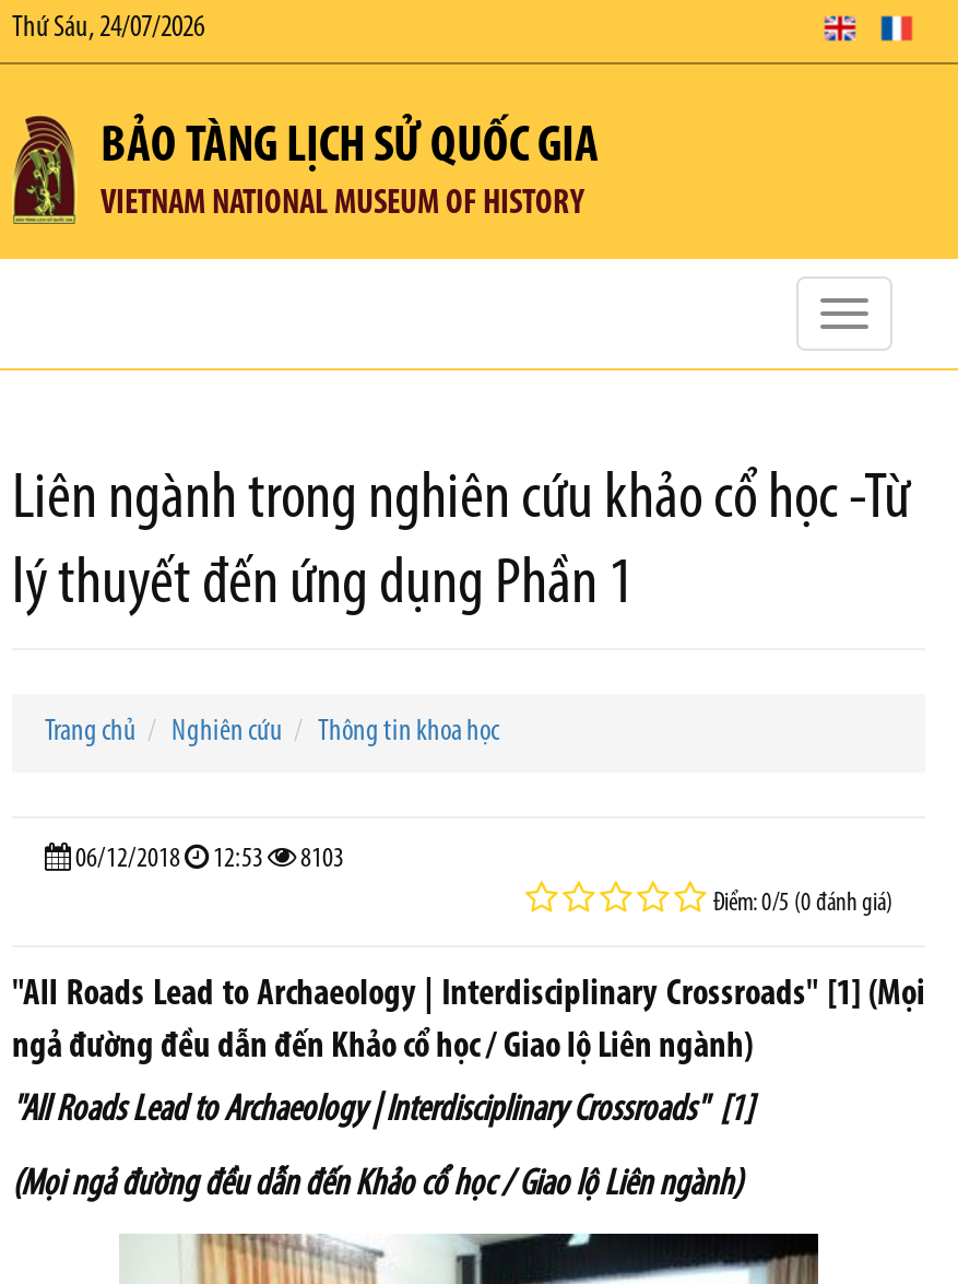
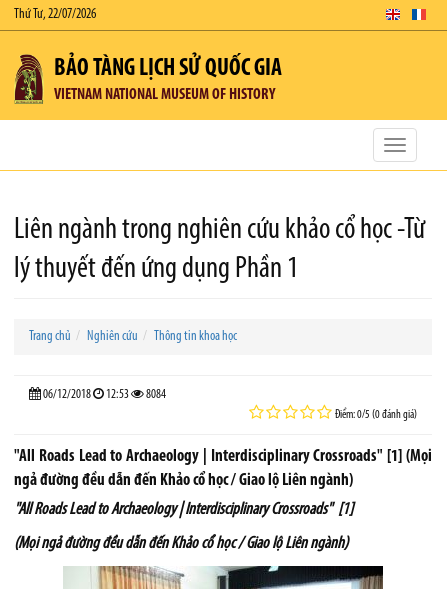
- Thứ Sáu, 24/07/2026
+ Thứ Tư, 22/07/2026

- 06/12/2018 12:53 8103
+ 06/12/2018 12:53 8084
